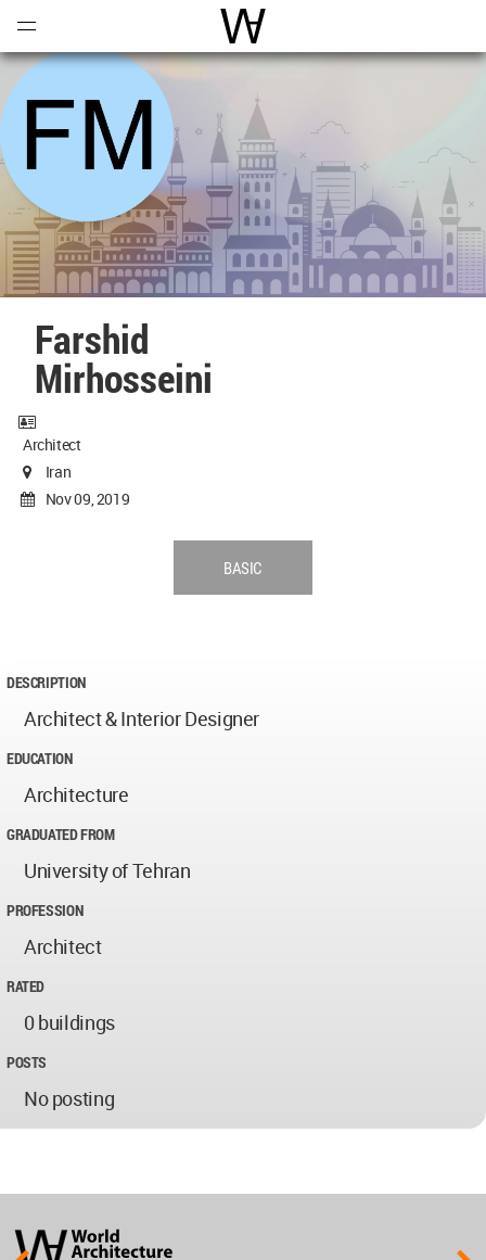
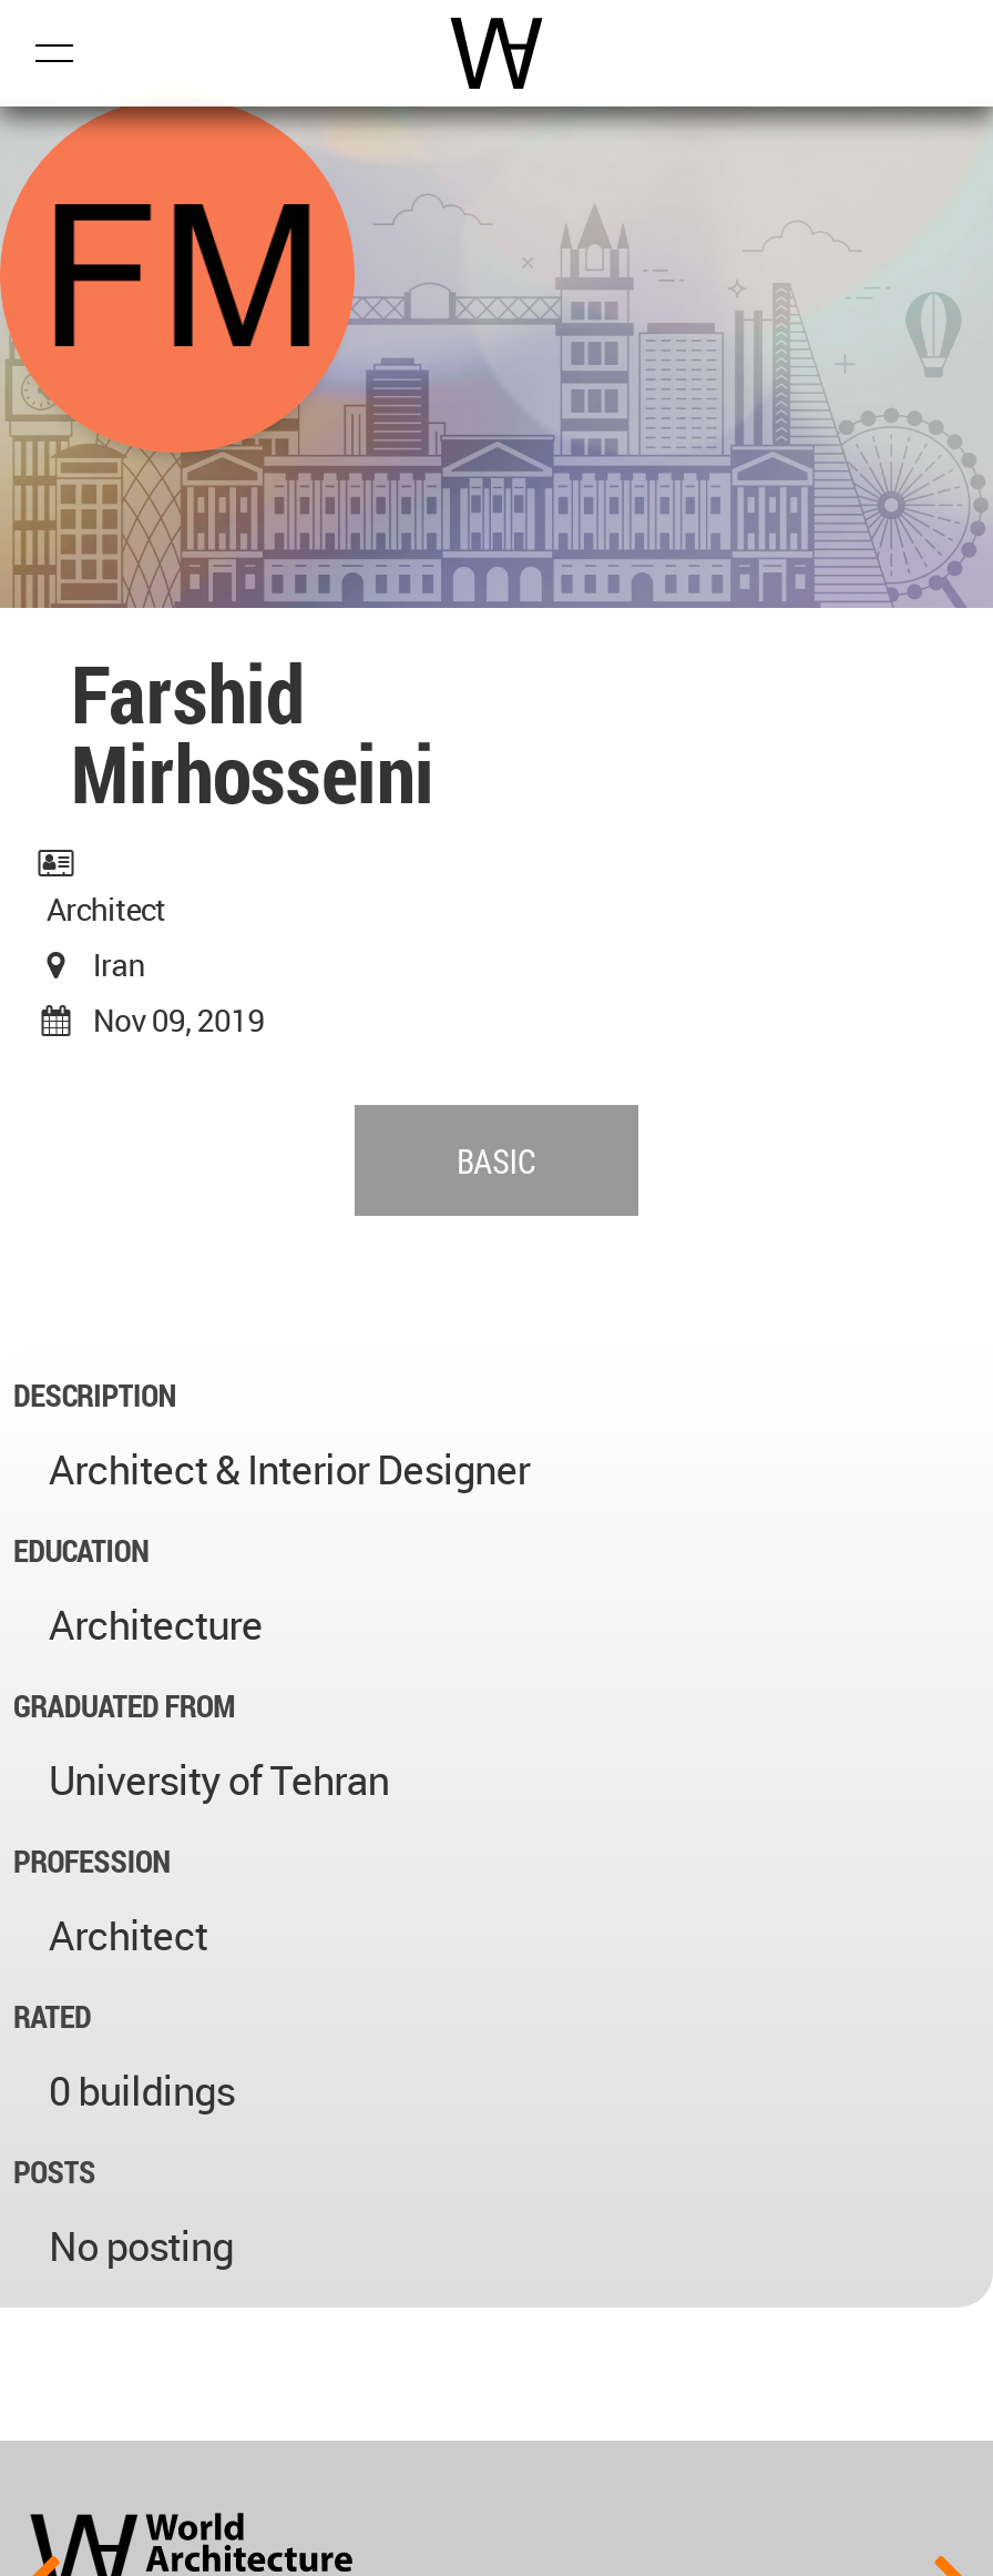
- [image]
+ [image]
